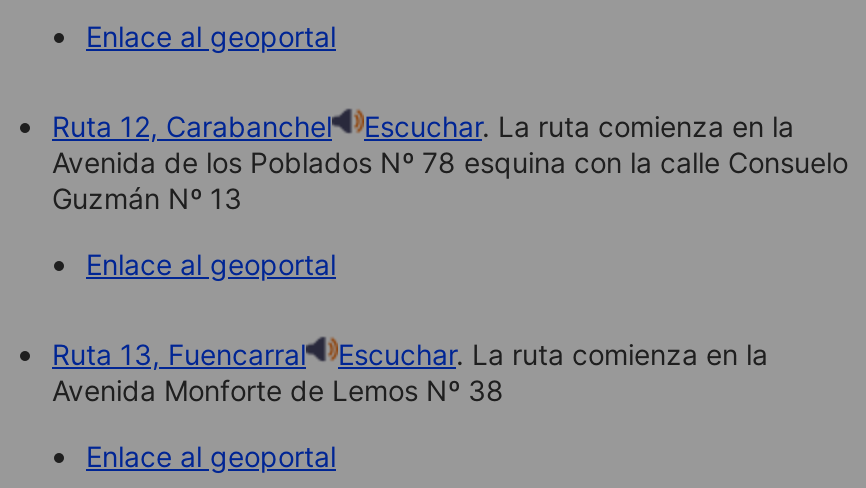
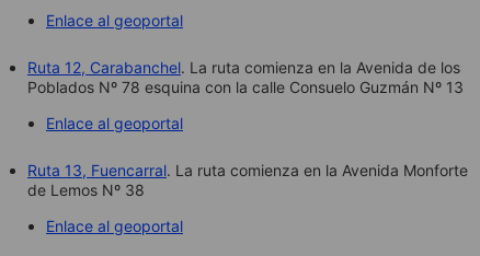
- Ruta 12, Carabanchel
- Escuchar. La ruta comienza en la
- Avenida de los Poblados Nº 78 esquina con la calle Consuelo
- Guzmán Nº 13
+ Ruta 12, Carabanchel. La ruta comienza en la Avenida de los
+ Poblados Nº 78 esquina con la calle Consuelo Guzmán Nº 13

- Ruta 13, Fuencarral
- Escuchar. La ruta comienza en la
- Avenida Monforte de Lemos Nº 38
+ Ruta 13, Fuencarral. La ruta comienza en la Avenida Monforte
+ de Lemos Nº 38
